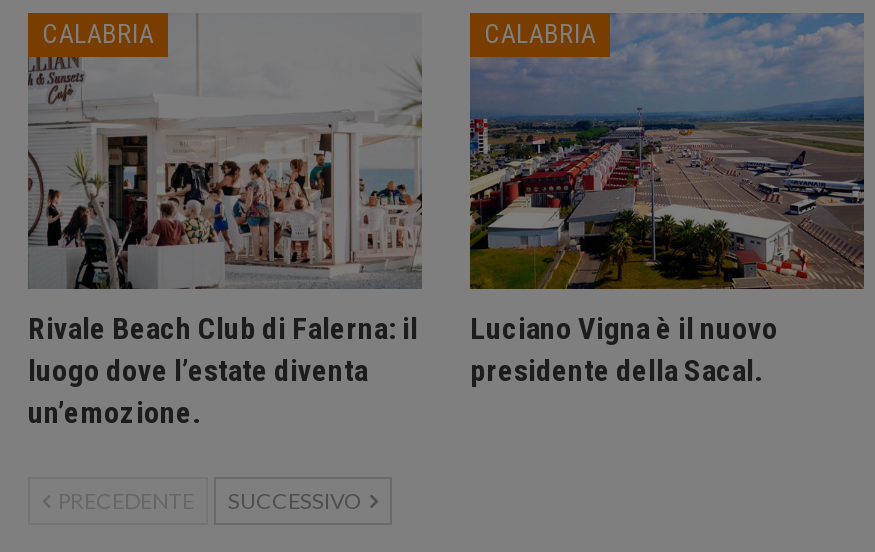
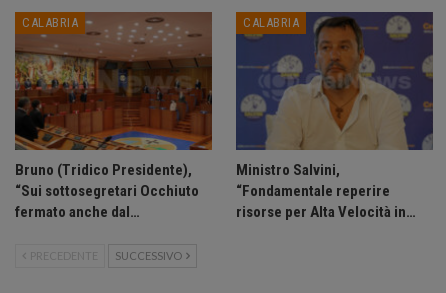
- [image]
- Rivale Beach Club di Falerna: il
- luogo dove l’estate diventa
- un’emozione.
+ [image]
+ Bruno (Tridico Presidente),
+ “Sui sottosegretari Occhiuto
+ fermato anche dal…

- [image]
- Luciano Vigna è il nuovo
- presidente della Sacal.
+ [image]
+ Ministro Salvini,
+ “Fondamentale reperire
+ risorse per Alta Velocità in…
